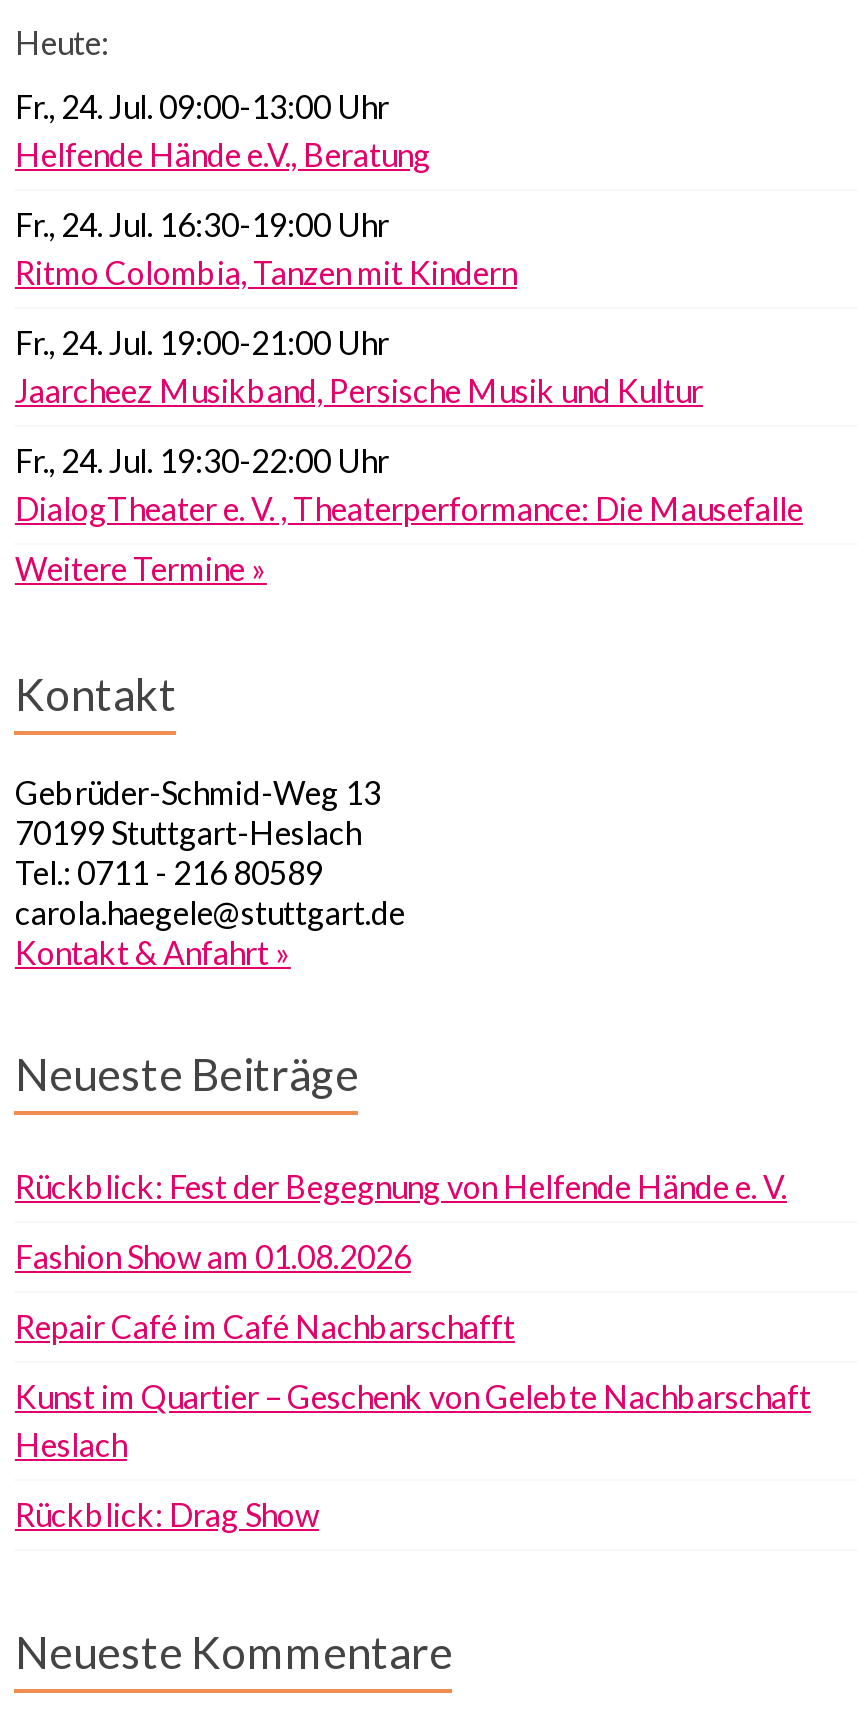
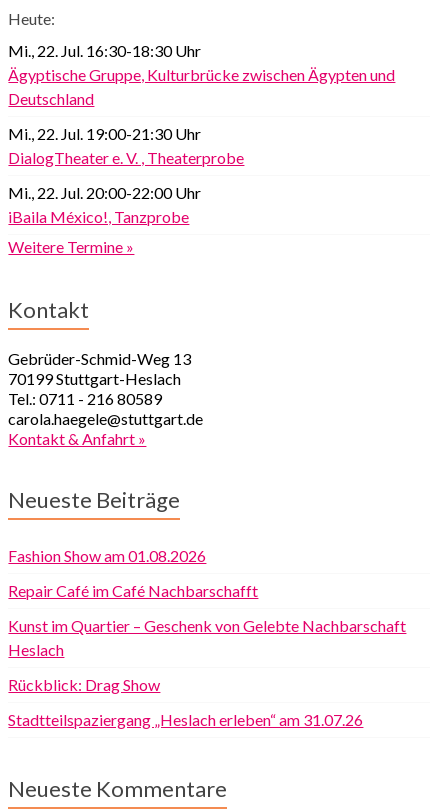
- Fr., 24. Jul. 09:00-13:00 Uhr
- Helfende Hände e.V., Beratung
- Fr., 24. Jul. 16:30-19:00 Uhr
- Ritmo Colombia, Tanzen mit Kindern
- Fr., 24. Jul. 19:00-21:00 Uhr
- Jaarcheez Musikband, Persische Musik und Kultur
- Fr., 24. Jul. 19:30-22:00 Uhr
- DialogTheater e. V. , Theaterperformance: Die Mausefalle
+ Mi., 22. Jul. 16:30-18:30 Uhr
+ Ägyptische Gruppe, Kulturbrücke zwischen Ägypten und
+ Deutschland
+ Mi., 22. Jul. 19:00-21:30 Uhr
+ DialogTheater e. V. , Theaterprobe
+ Mi., 22. Jul. 20:00-22:00 Uhr
+ iBaila México!, Tanzprobe

- Rückblick: Fest der Begegnung von Helfende Hände e. V.

moved up: Fashion Show am 01.08.2026 | Repair Café im Café Nachbarschafft | Kunst im Quartier – Geschenk von Gelebte Nachbarschaft | Heslach | Rückblick: Drag Show

+ Stadtteilspaziergang „Heslach erleben“ am 31.07.26
